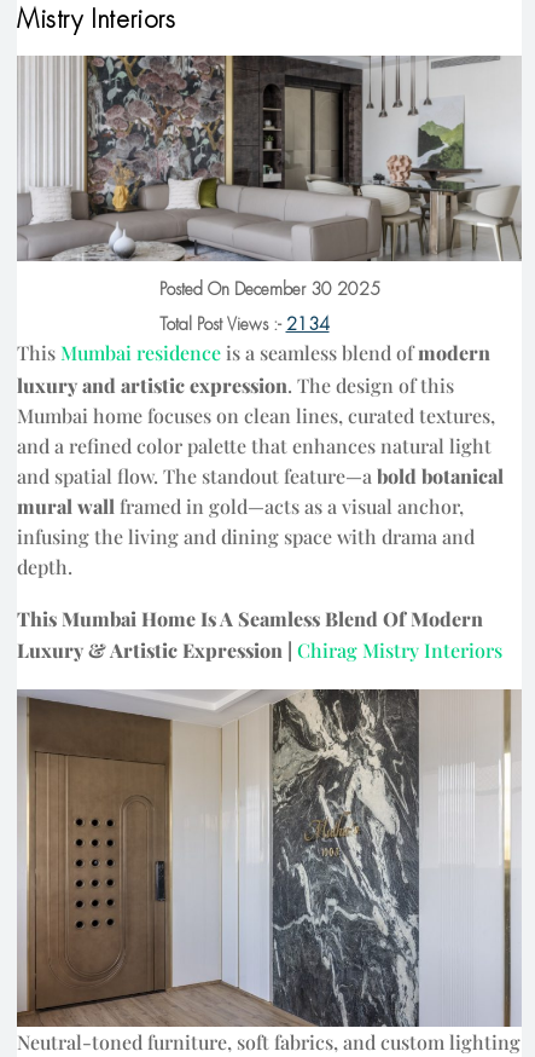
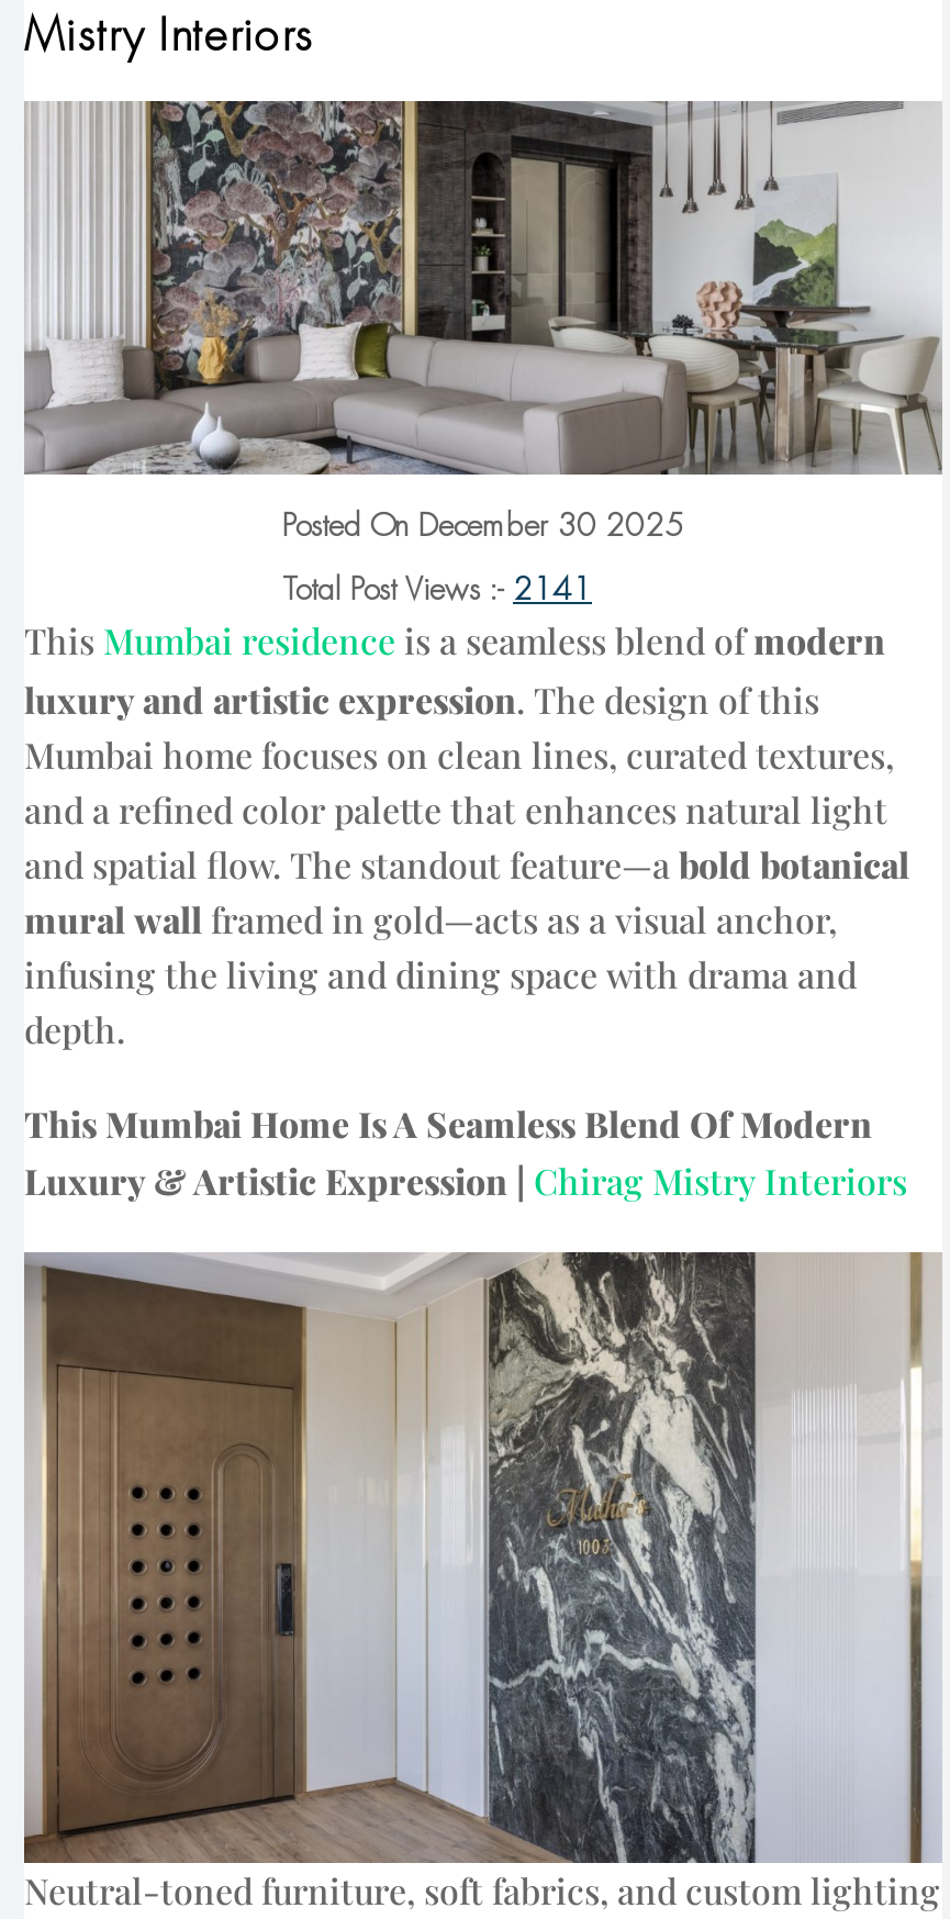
- Total Post Views :- 2134
+ Total Post Views :- 2141
